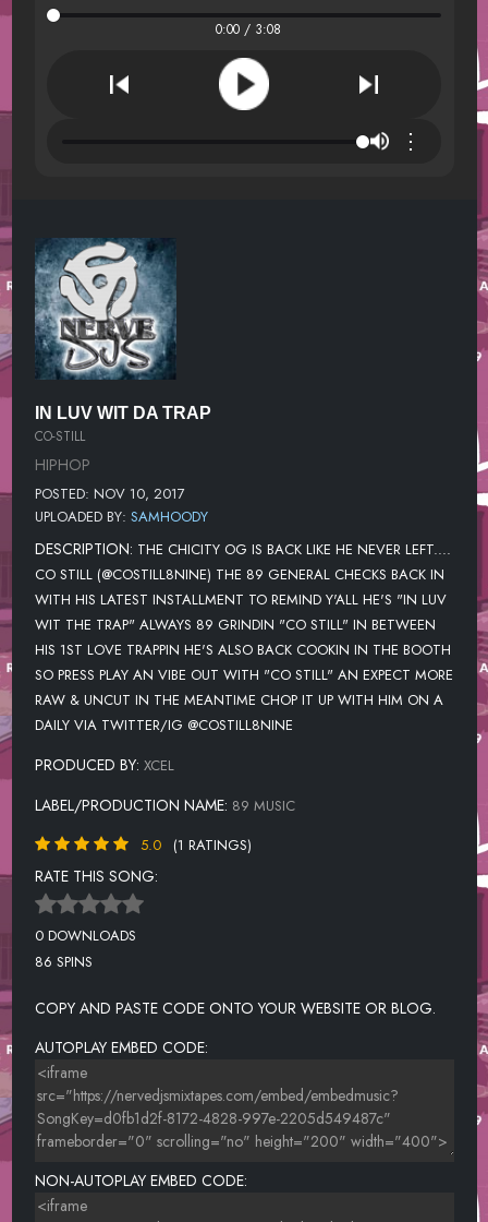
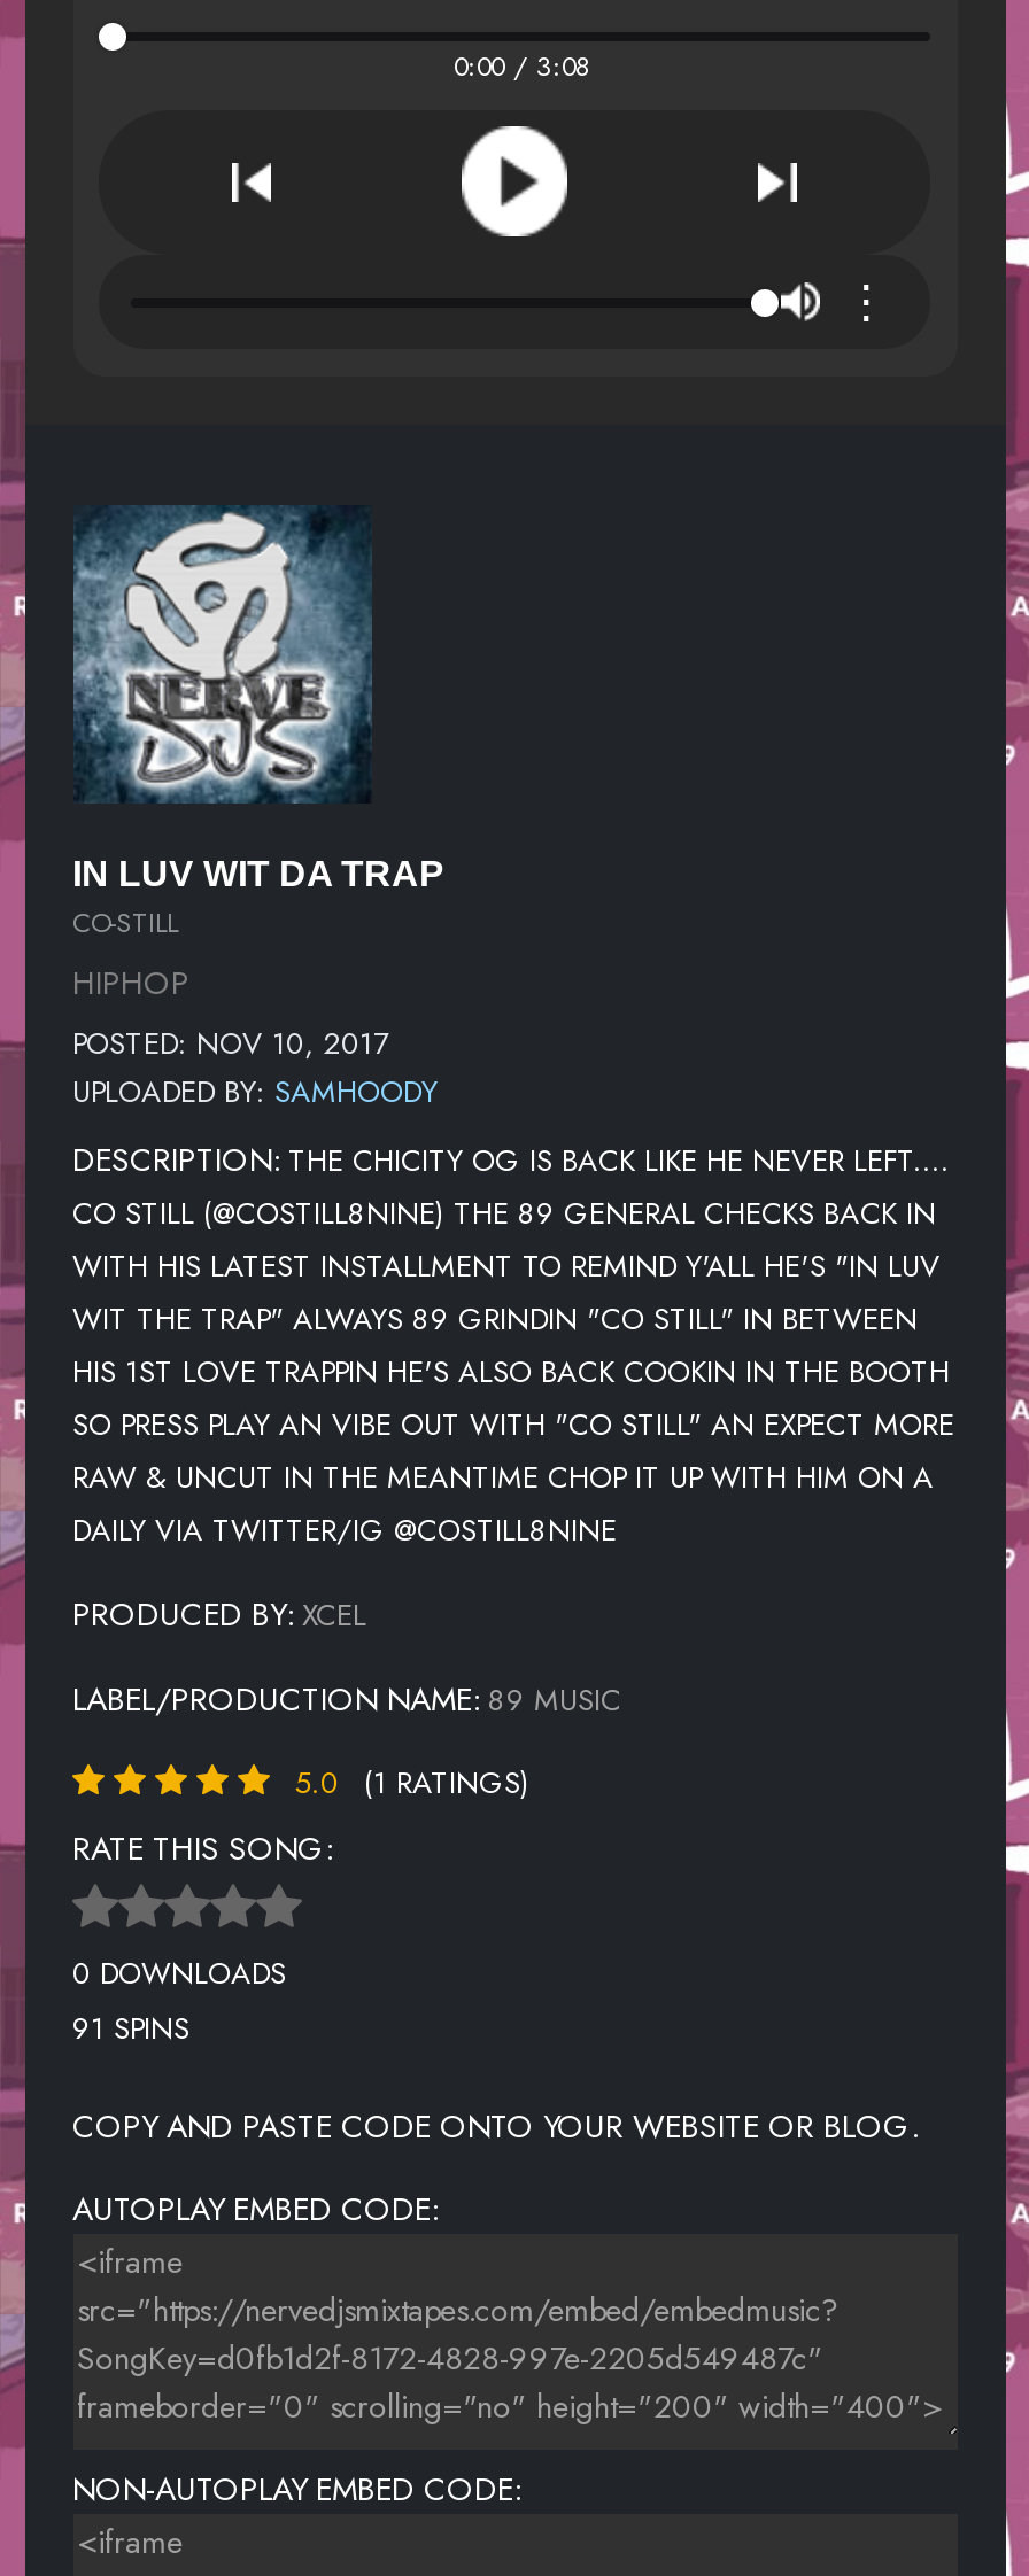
- 86 SPINS
+ 91 SPINS
